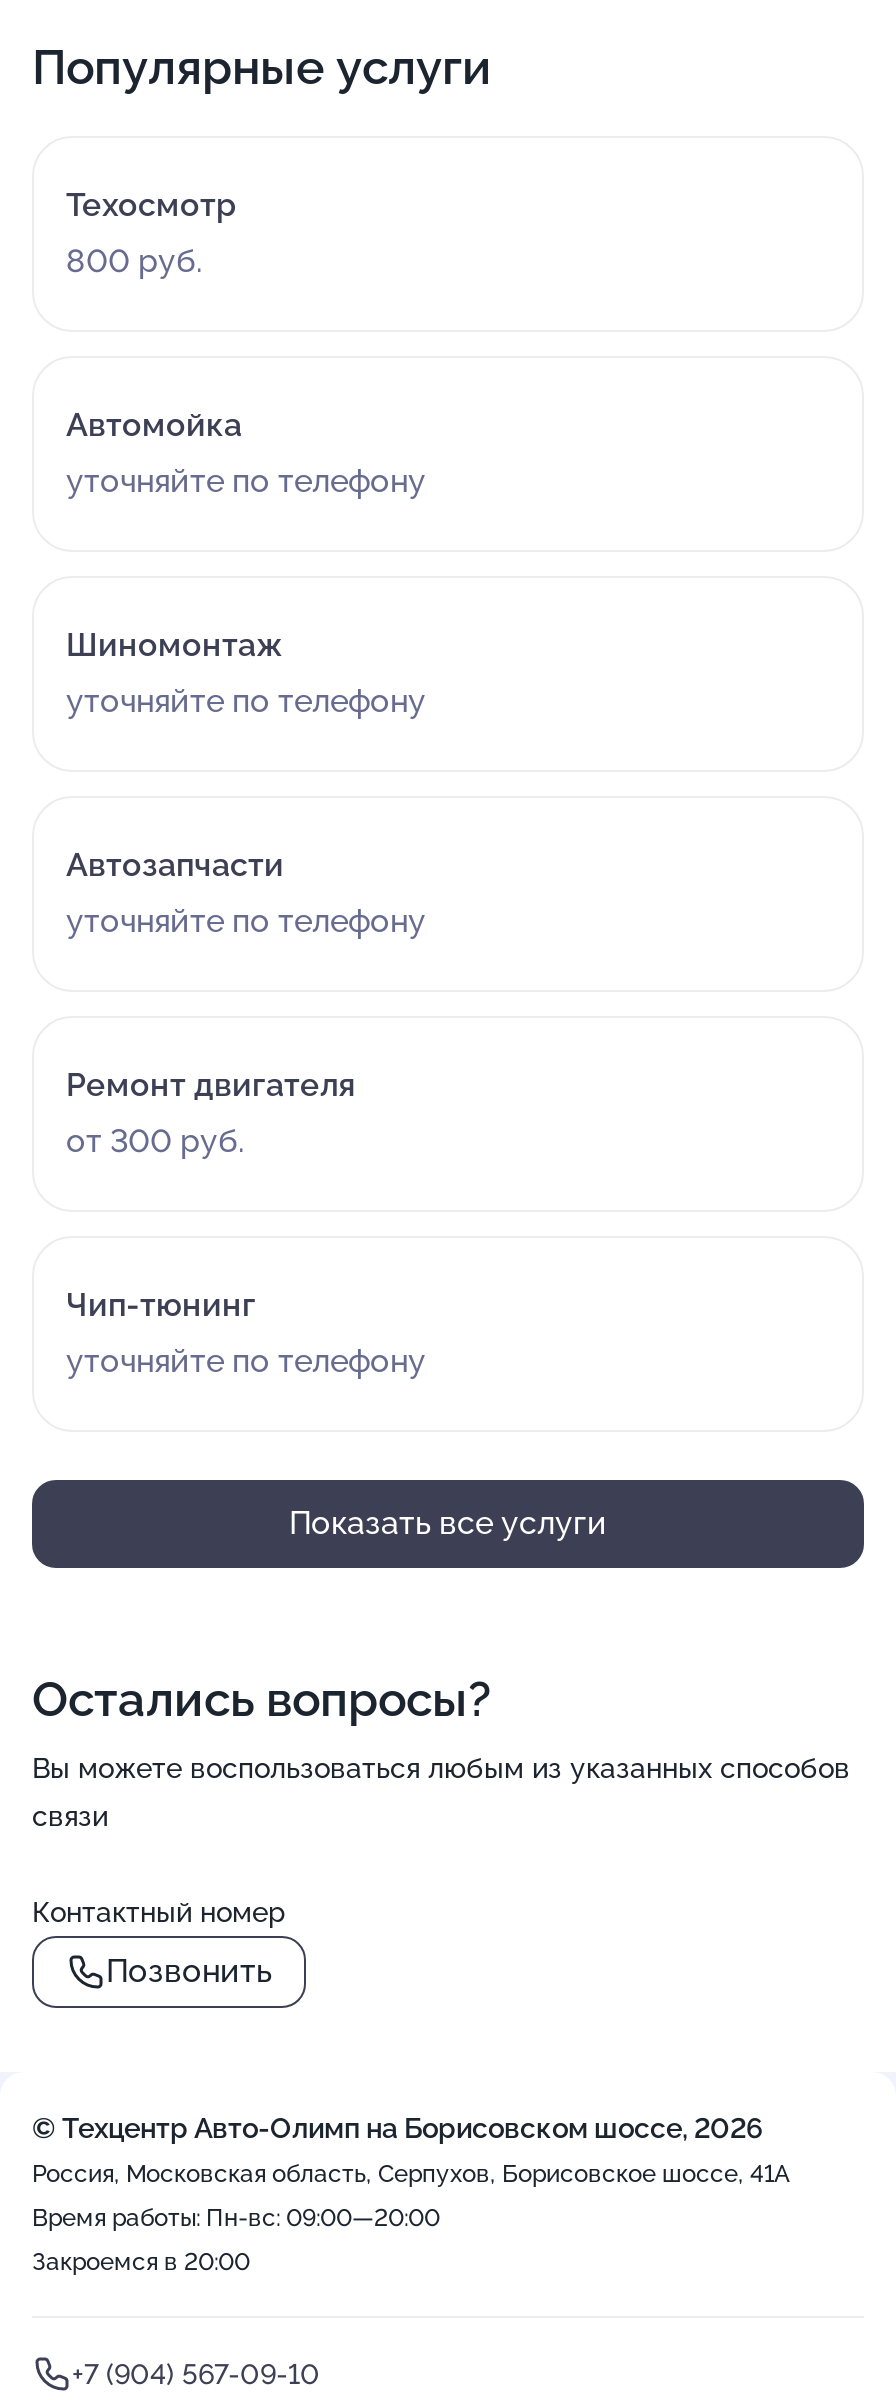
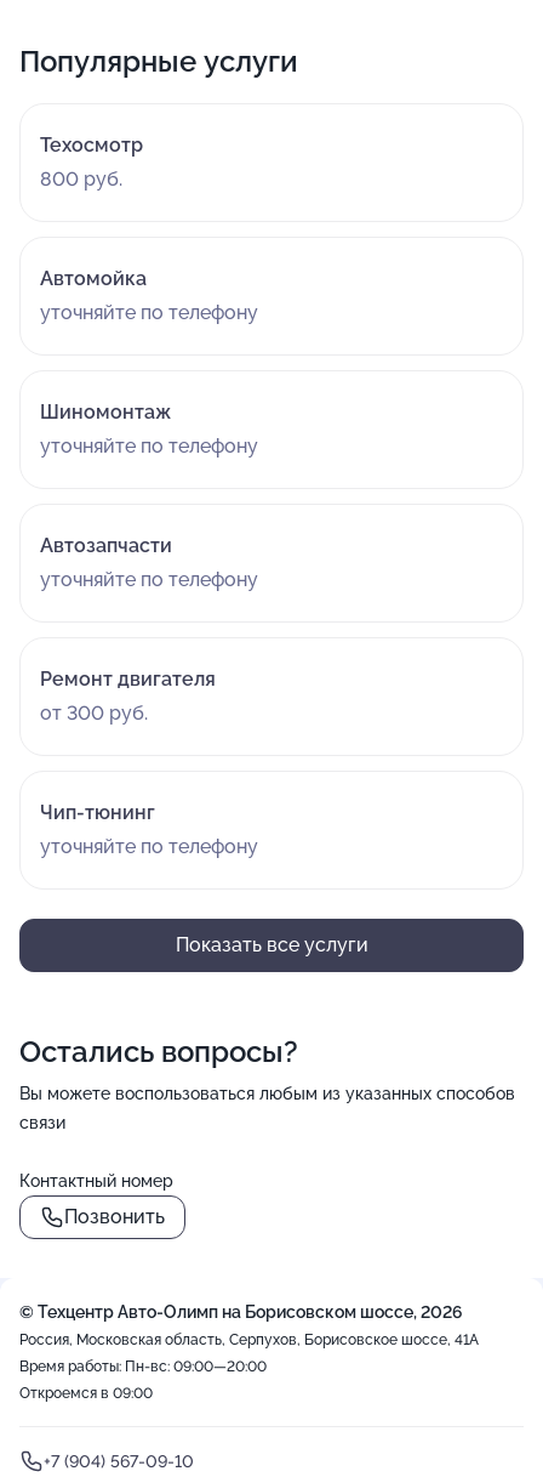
- Закроемся в 20:00
+ Откроемся в 09:00
